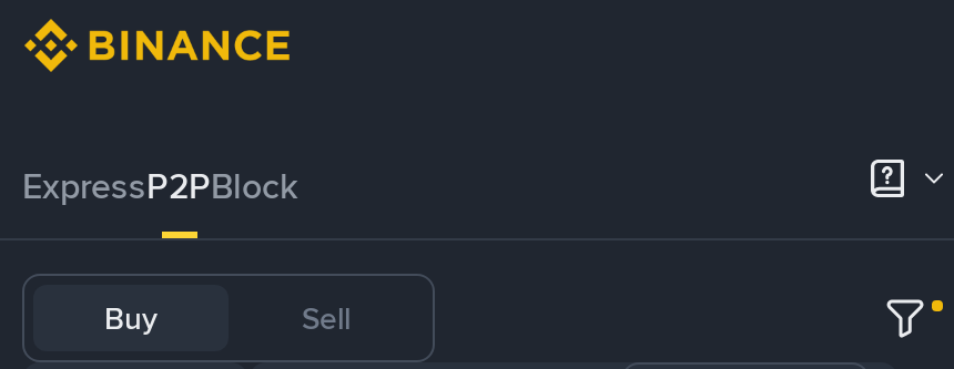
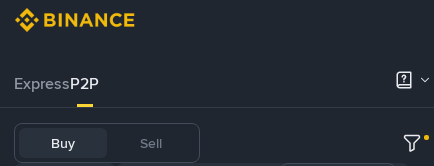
- ExpressP2PBlock
+ ExpressP2P
